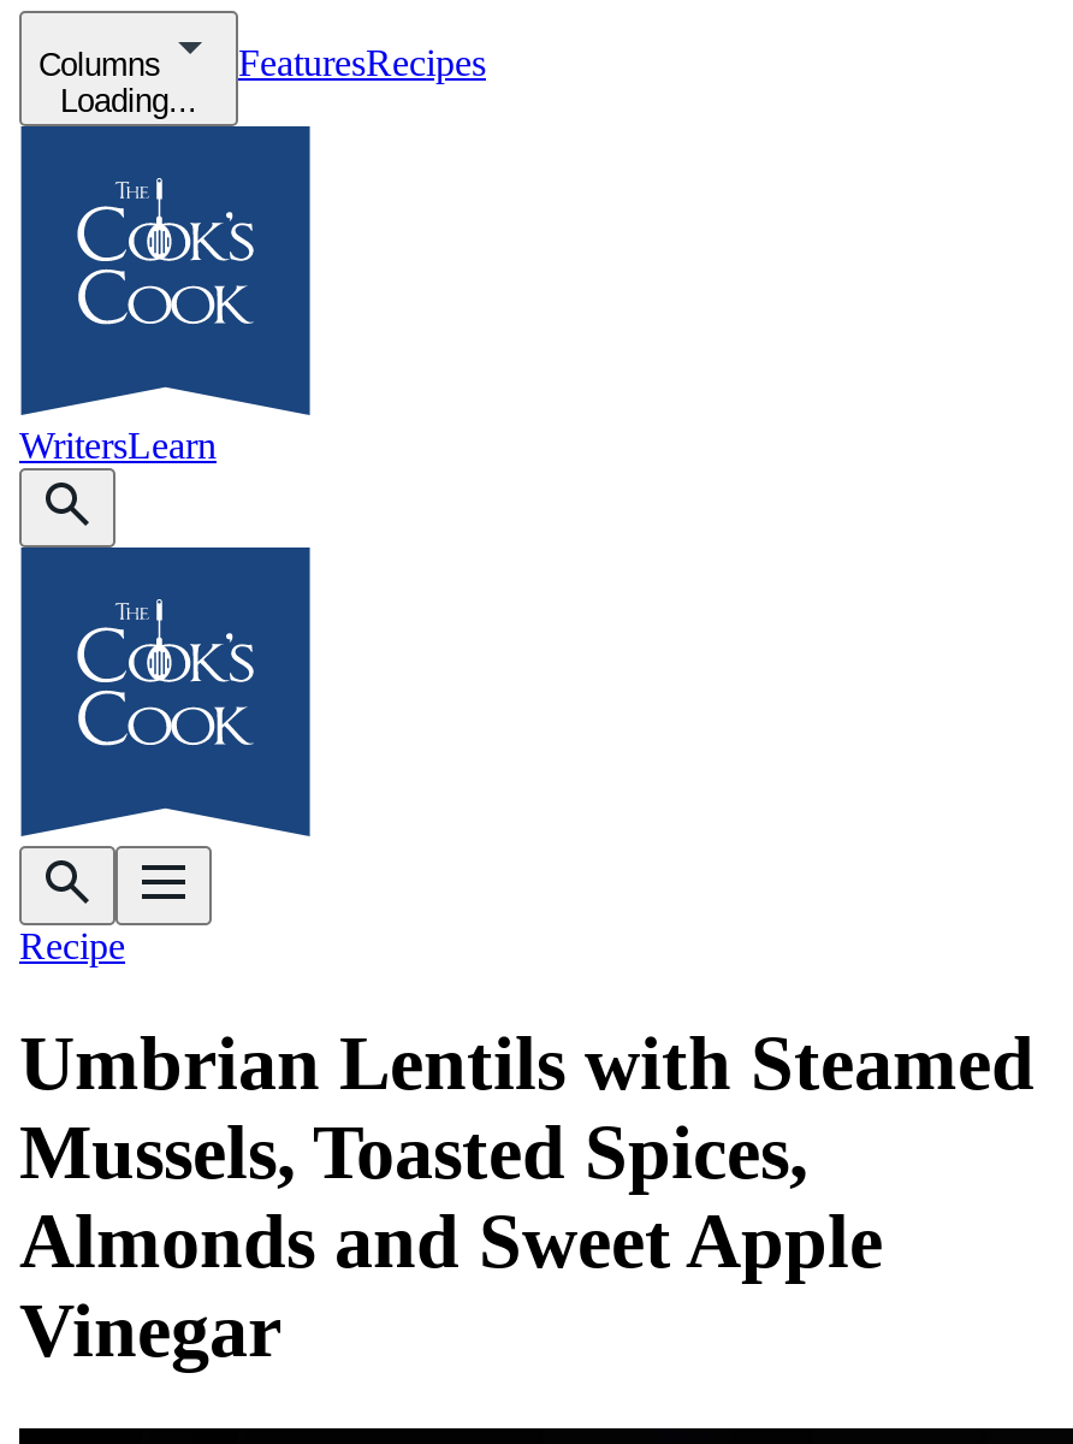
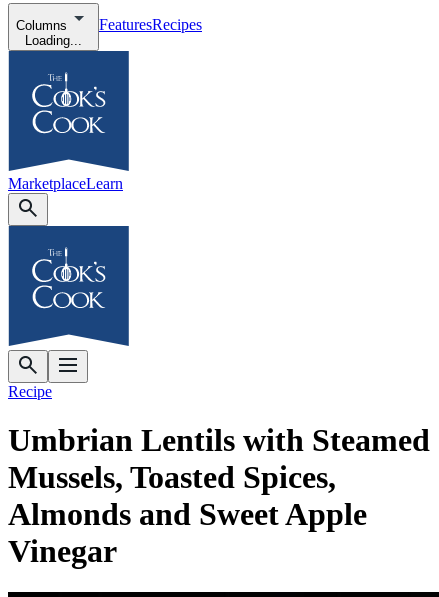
- WritersLearn
+ MarketplaceLearn
